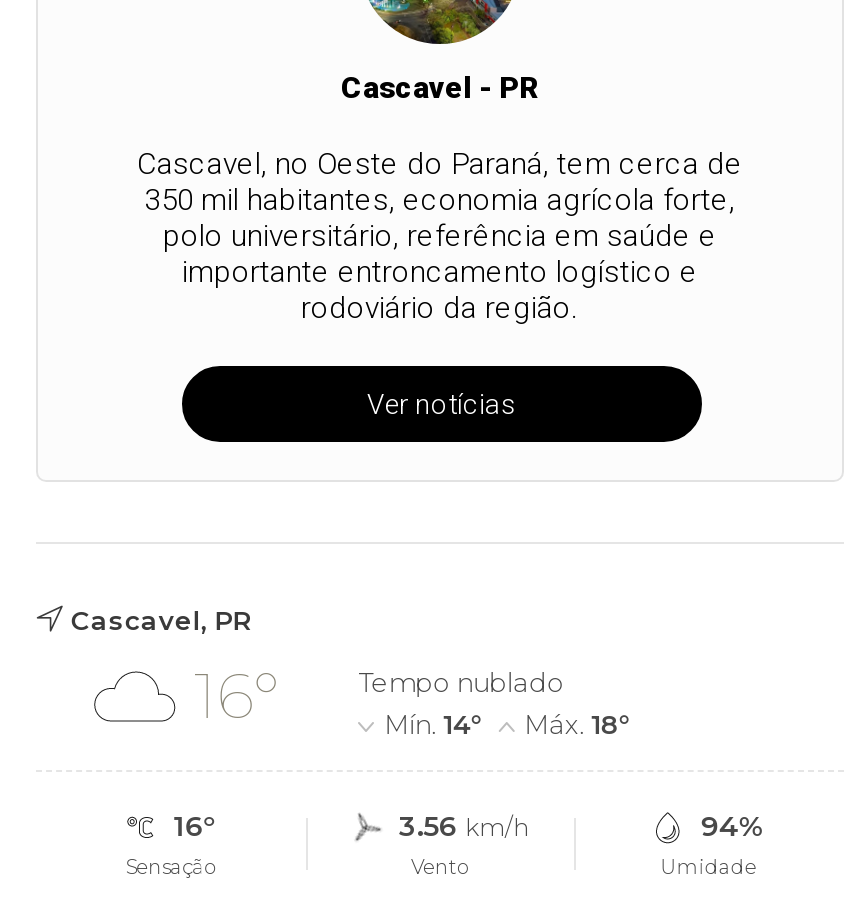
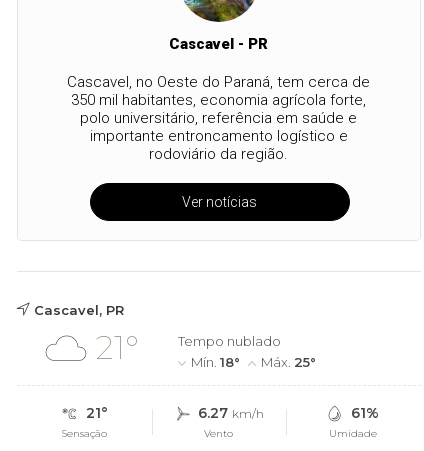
- 16°
+ 21°

- Mín. 14°
+ Mín. 18°

- Máx. 18°
+ Máx. 25°

- 16°
+ 21°

- 3.56 km/h
+ 6.27 km/h

- 94%
+ 61%
